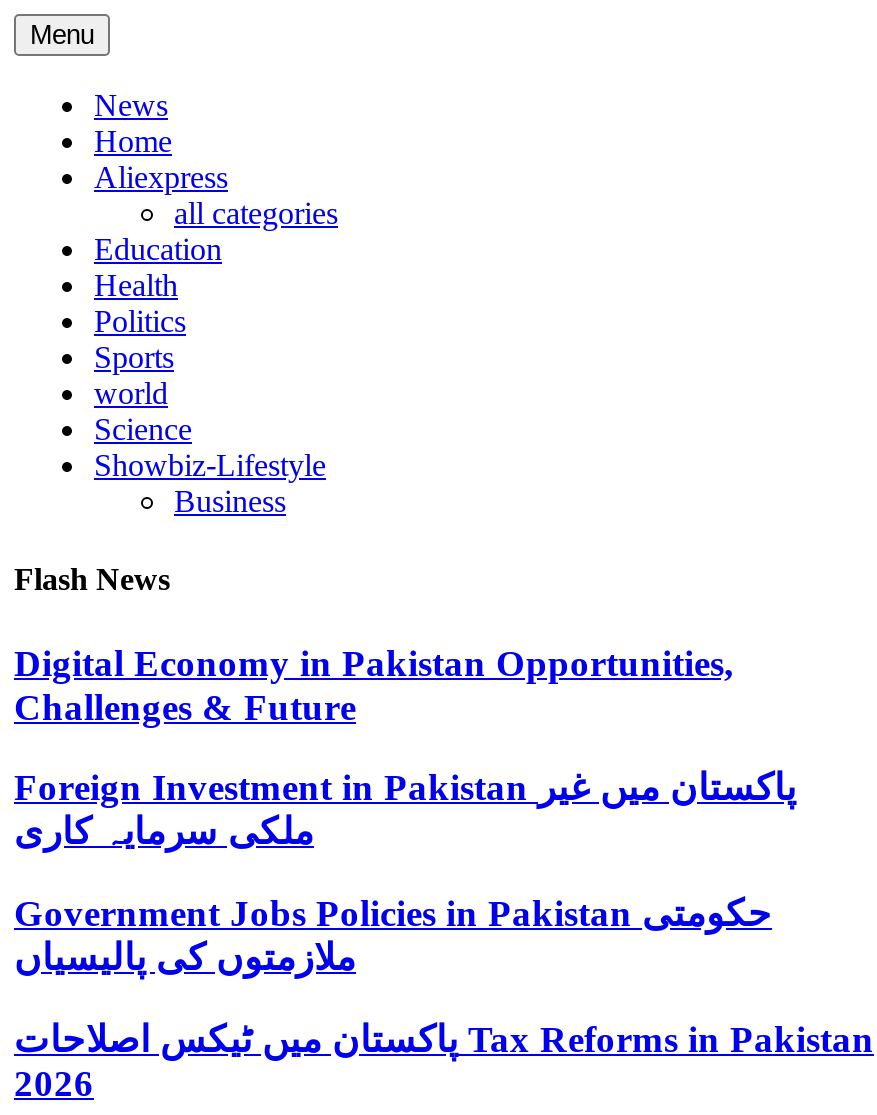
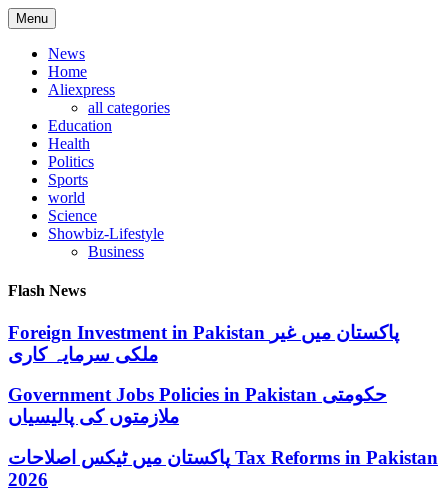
- Digital Economy in Pakistan Opportunities,
- Challenges & Future
